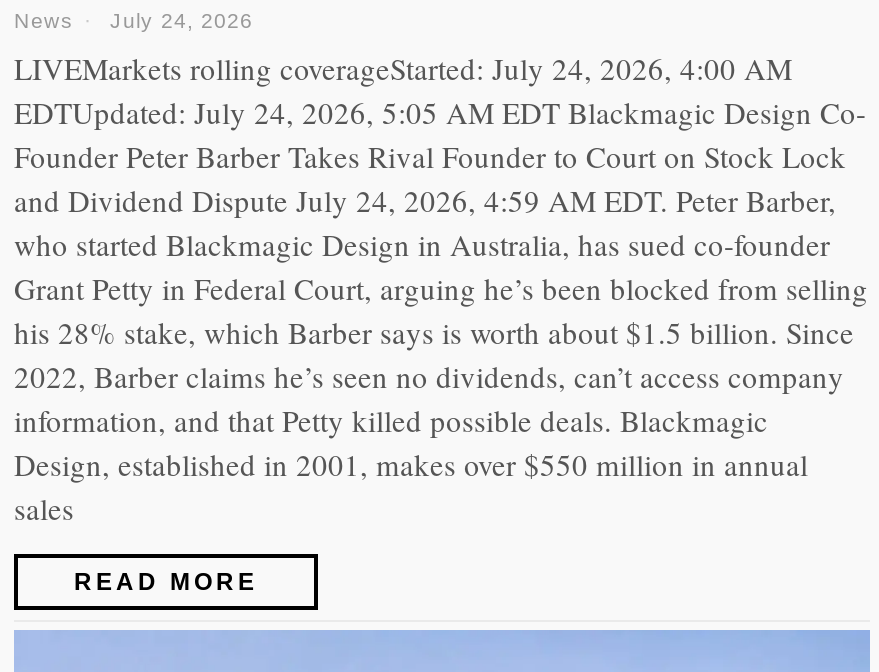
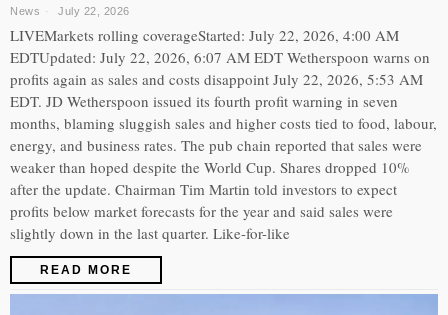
- July 24, 2026
- LIVEMarkets rolling coverageStarted: July 24, 2026, 4:00 AM
- EDTUpdated: July 24, 2026, 5:05 AM EDT Blackmagic Design Co-
- Founder Peter Barber Takes Rival Founder to Court on Stock Lock
- and Dividend Dispute July 24, 2026, 4:59 AM EDT. Peter Barber,
- who started Blackmagic Design in Australia, has sued co-founder
- Grant Petty in Federal Court, arguing he’s been blocked from selling
- his 28% stake, which Barber says is worth about $1.5 billion. Since
- 2022, Barber claims he’s seen no dividends, can’t access company
- information, and that Petty killed possible deals. Blackmagic
- Design, established in 2001, makes over $550 million in annual
- sales
+ July 22, 2026
+ LIVEMarkets rolling coverageStarted: July 22, 2026, 4:00 AM
+ EDTUpdated: July 22, 2026, 6:07 AM EDT Wetherspoon warns on
+ profits again as sales and costs disappoint July 22, 2026, 5:53 AM
+ EDT. JD Wetherspoon issued its fourth profit warning in seven
+ months, blaming sluggish sales and higher costs tied to food, labour,
+ energy, and business rates. The pub chain reported that sales were
+ weaker than hoped despite the World Cup. Shares dropped 10%
+ after the update. Chairman Tim Martin told investors to expect
+ profits below market forecasts for the year and said sales were
+ slightly down in the last quarter. Like-for-like
